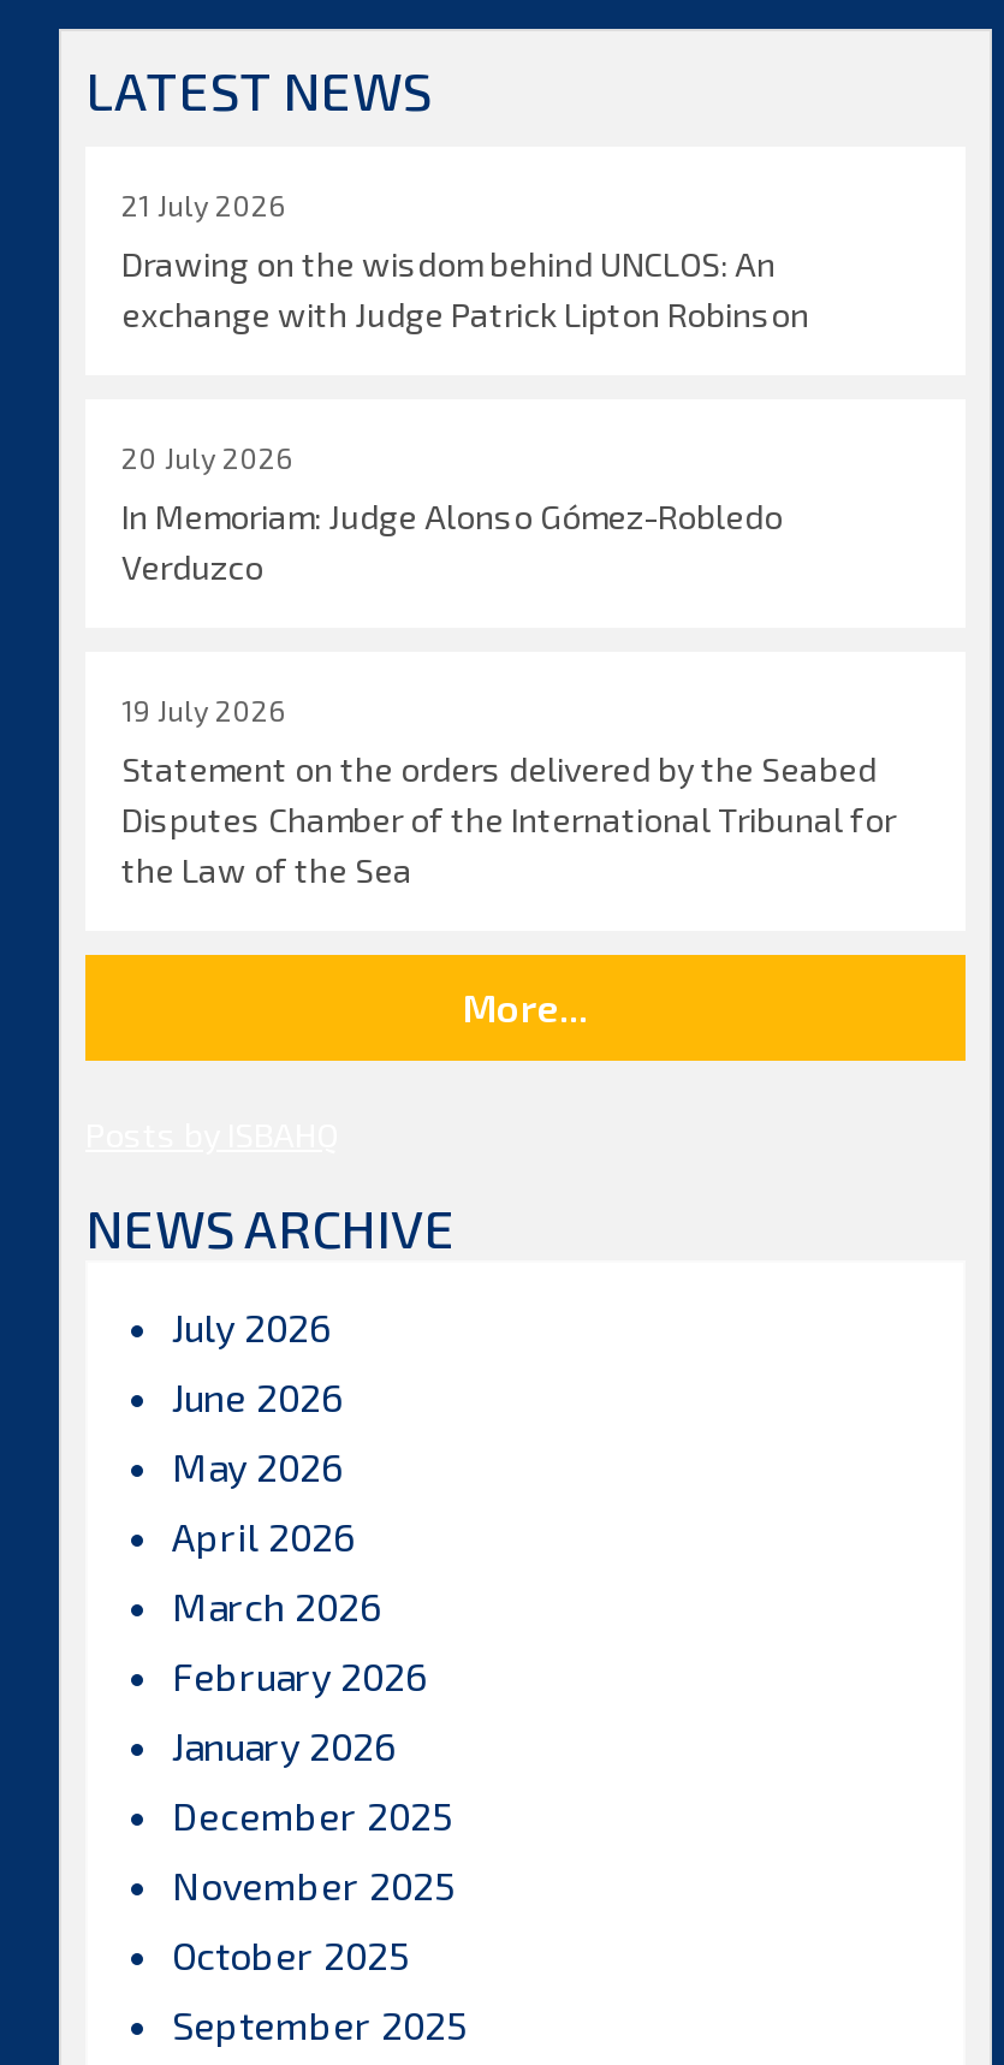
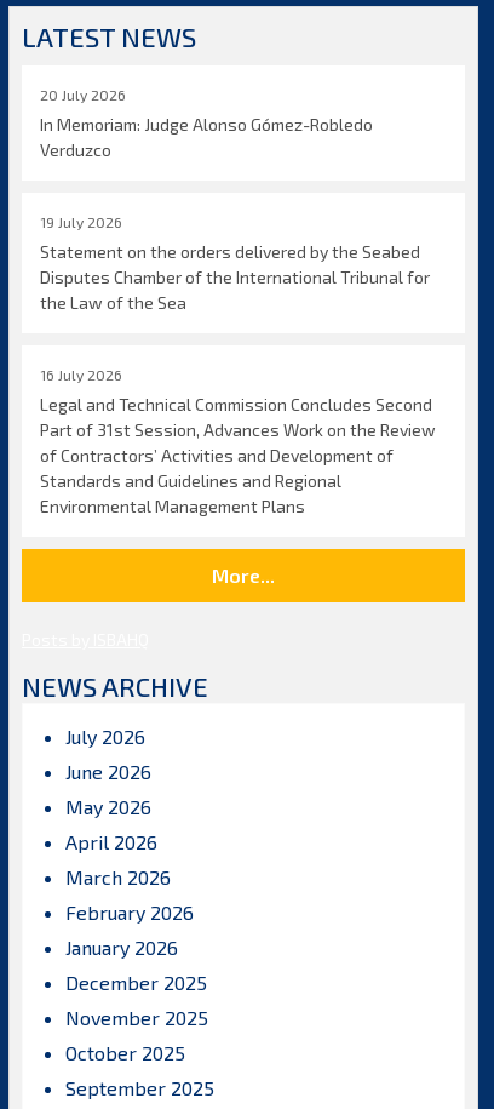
- 21 July 2026
- Drawing on the wisdom behind UNCLOS: An
- exchange with Judge Patrick Lipton Robinson

moved up: 20 July 2026 | In Memoriam: Judge Alonso Gómez-Robledo | Verduzco | 19 July 2026 | Statement on the orders delivered by the Seabed | Disputes Chamber of the International Tribunal for | the Law of the Sea

+ 16 July 2026
+ Legal and Technical Commission Concludes Second
+ Part of 31st Session, Advances Work on the Review
+ of Contractors’ Activities and Development of
+ Standards and Guidelines and Regional
+ Environmental Management Plans
